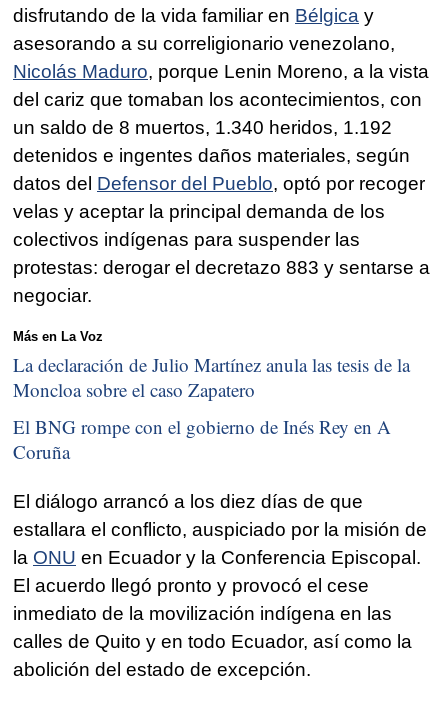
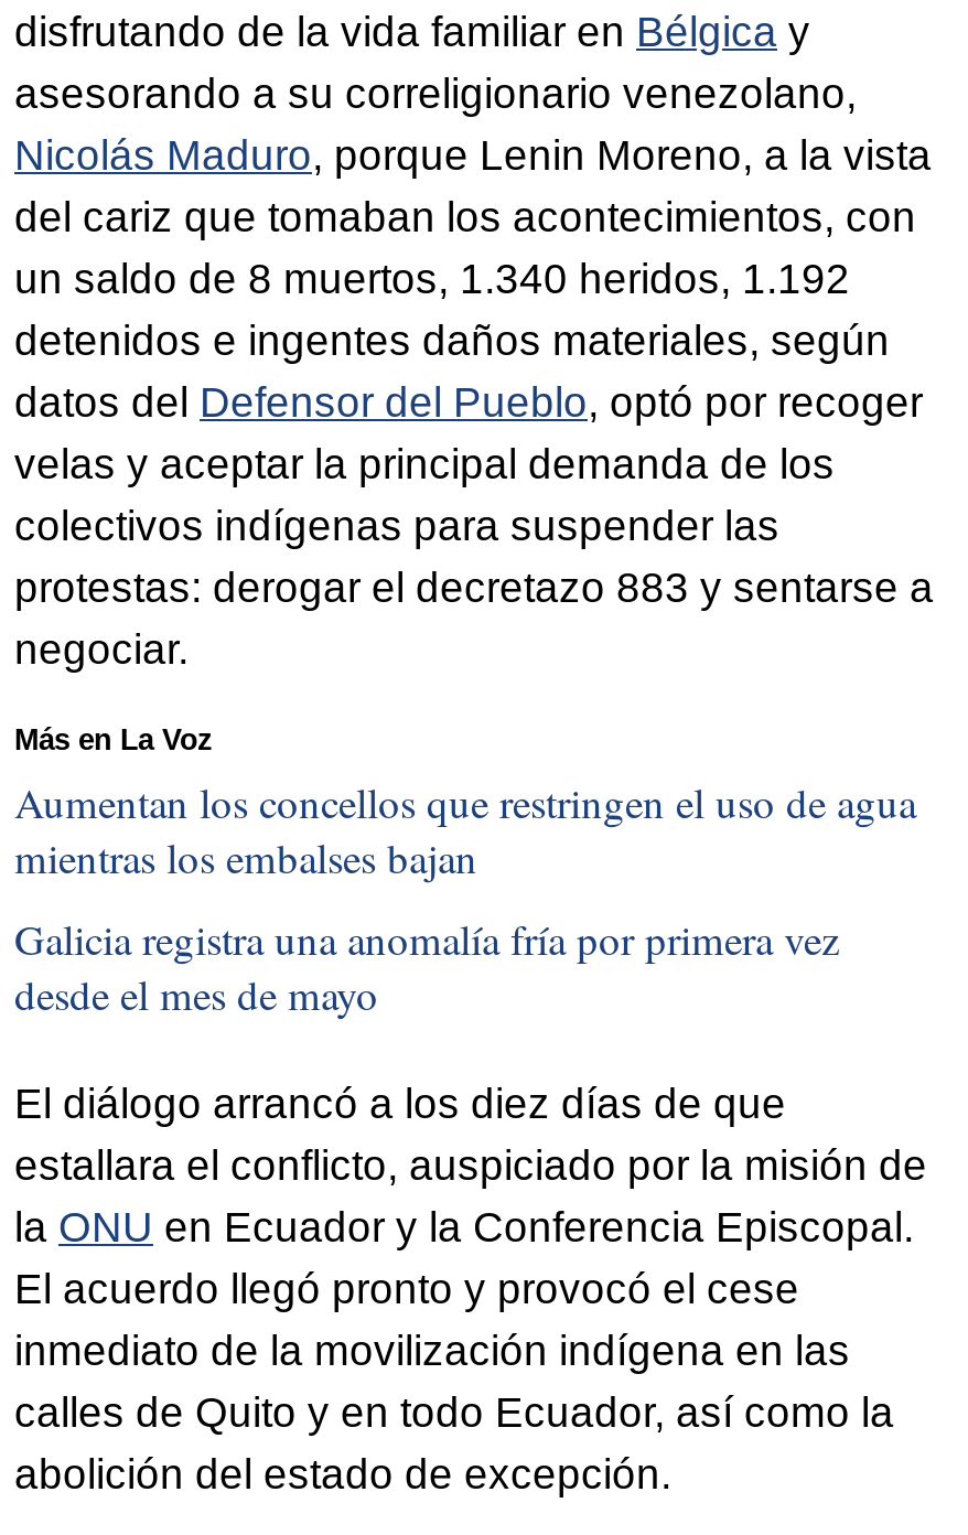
- La declaración de Julio Martínez anula las tesis de la
- Moncloa sobre el caso Zapatero
+ Aumentan los concellos que restringen el uso de agua
+ mientras los embalses bajan

- El BNG rompe con el gobierno de Inés Rey en A
- Coruña
+ Galicia registra una anomalía fría por primera vez
+ desde el mes de mayo
